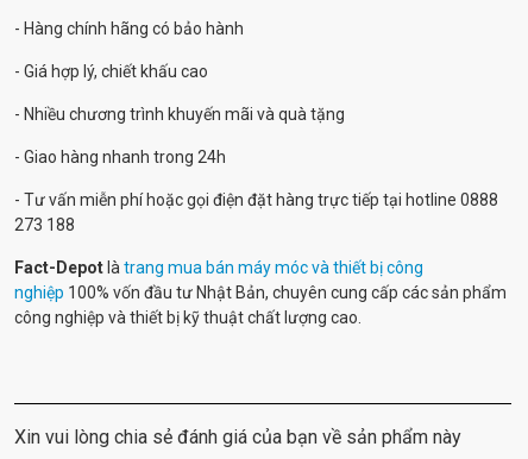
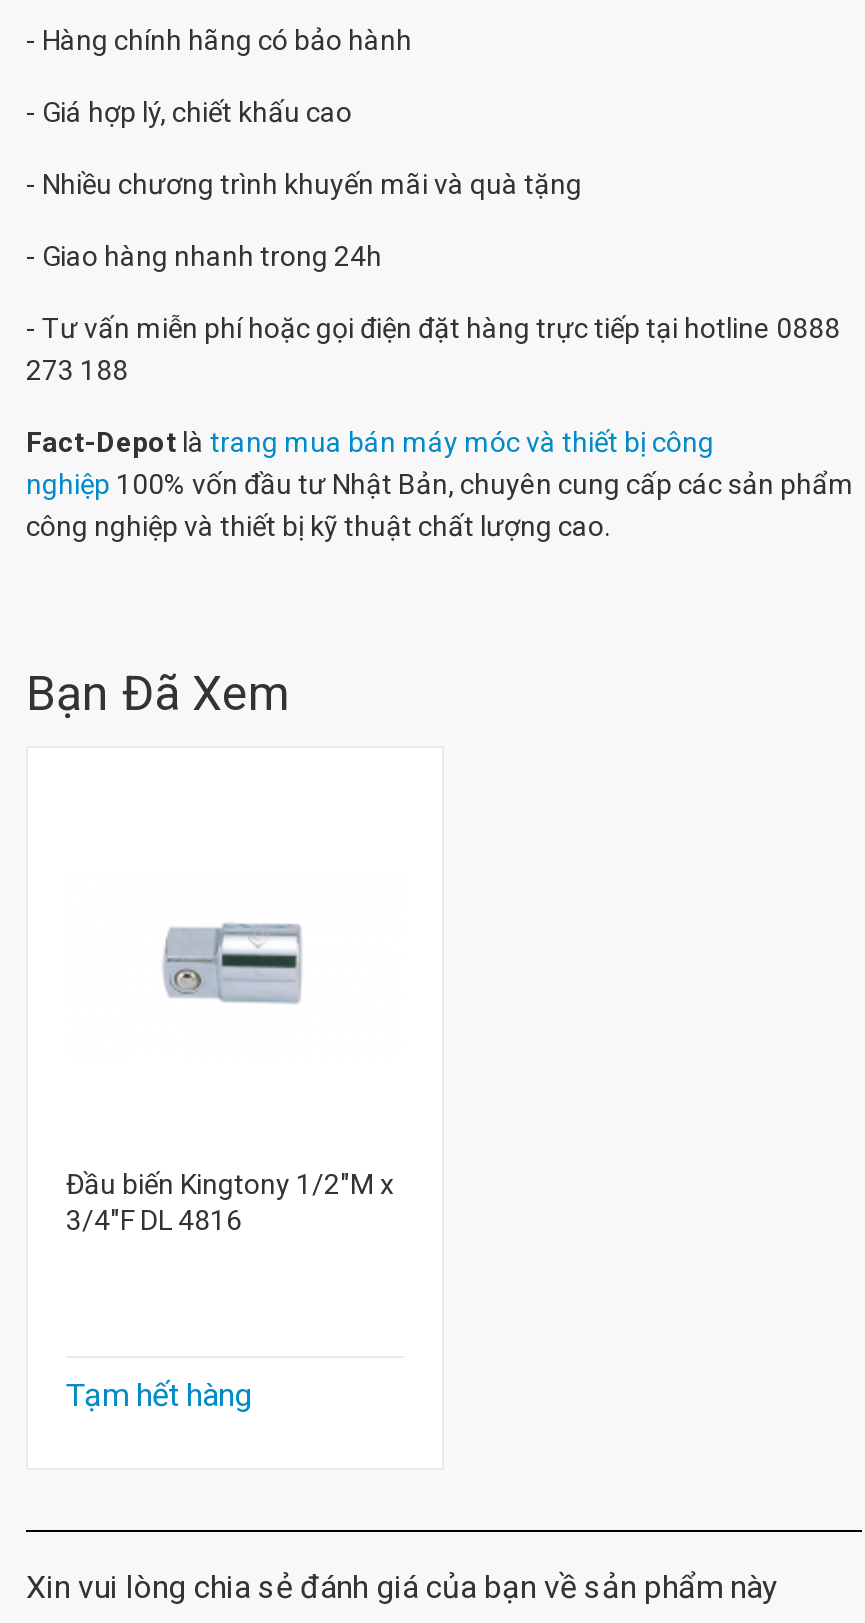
+ Bạn Đã Xem

+ Đầu biến Kingtony 1/2"M x
+ 3/4"F DL 4816

+ Tạm hết hàng

+ [image]
